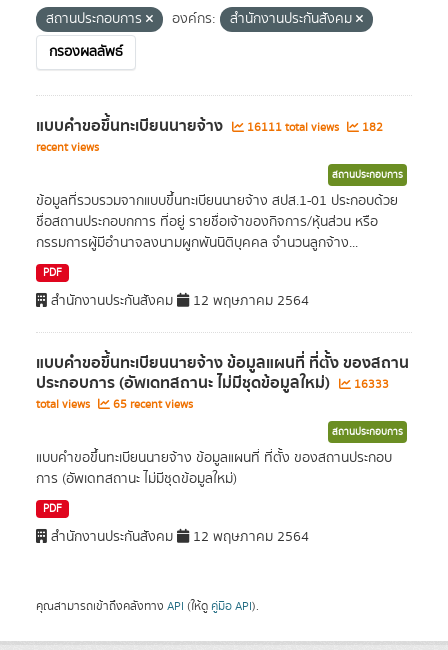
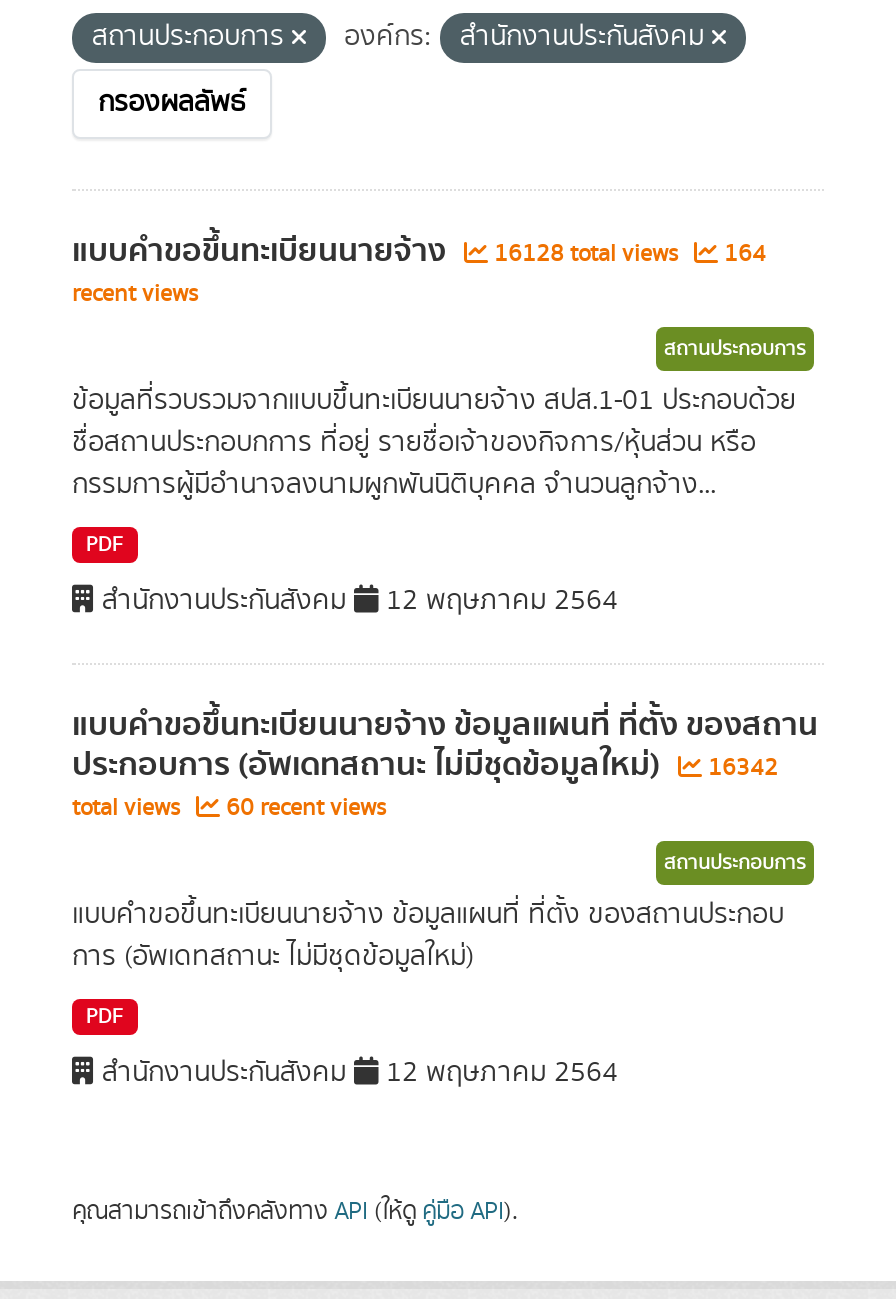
- 16111 total views
+ 16128 total views

- 182
+ 164

- ประกอบการ (อัพเดทสถานะ ไม่มีชุดข้อมูลใหม่) 16333
+ ประกอบการ (อัพเดทสถานะ ไม่มีชุดข้อมูลใหม่) 16342

- total views 65 recent views
+ total views 60 recent views
